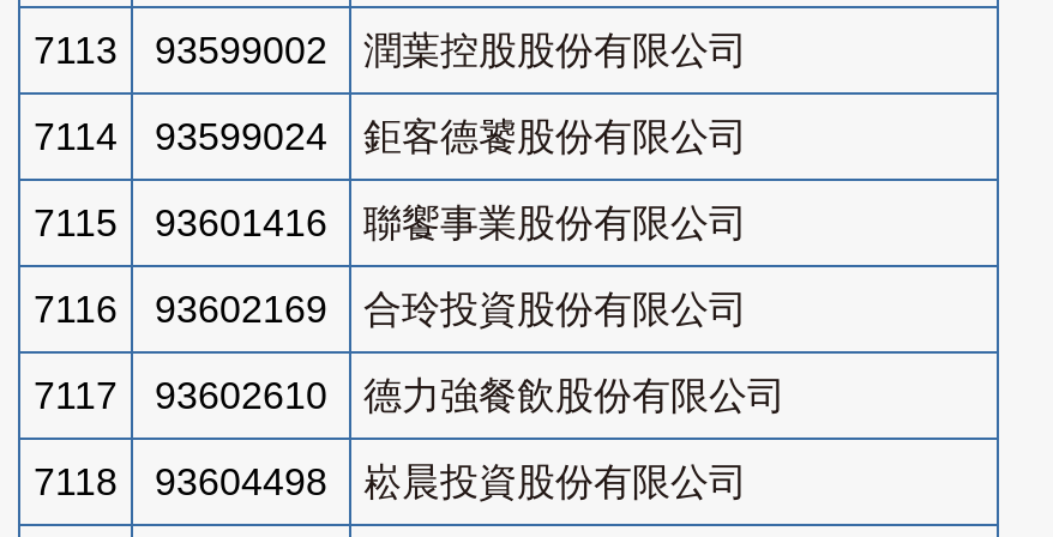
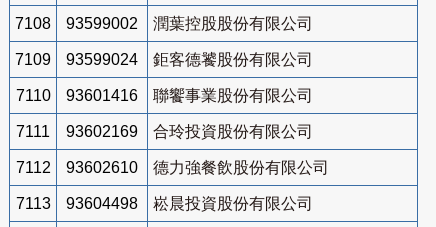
- 7113 93599002 潤葉控股股份有限公司
+ 7108 93599002 潤葉控股股份有限公司

- 7114 93599024 鉅客德饕股份有限公司
+ 7109 93599024 鉅客德饕股份有限公司

- 7115 93601416 聯饗事業股份有限公司
+ 7110 93601416 聯饗事業股份有限公司

- 7116 93602169 合玲投資股份有限公司
+ 7111 93602169 合玲投資股份有限公司

- 7117 93602610 德力強餐飲股份有限公司
+ 7112 93602610 德力強餐飲股份有限公司

- 7118 93604498 崧晨投資股份有限公司
+ 7113 93604498 崧晨投資股份有限公司
